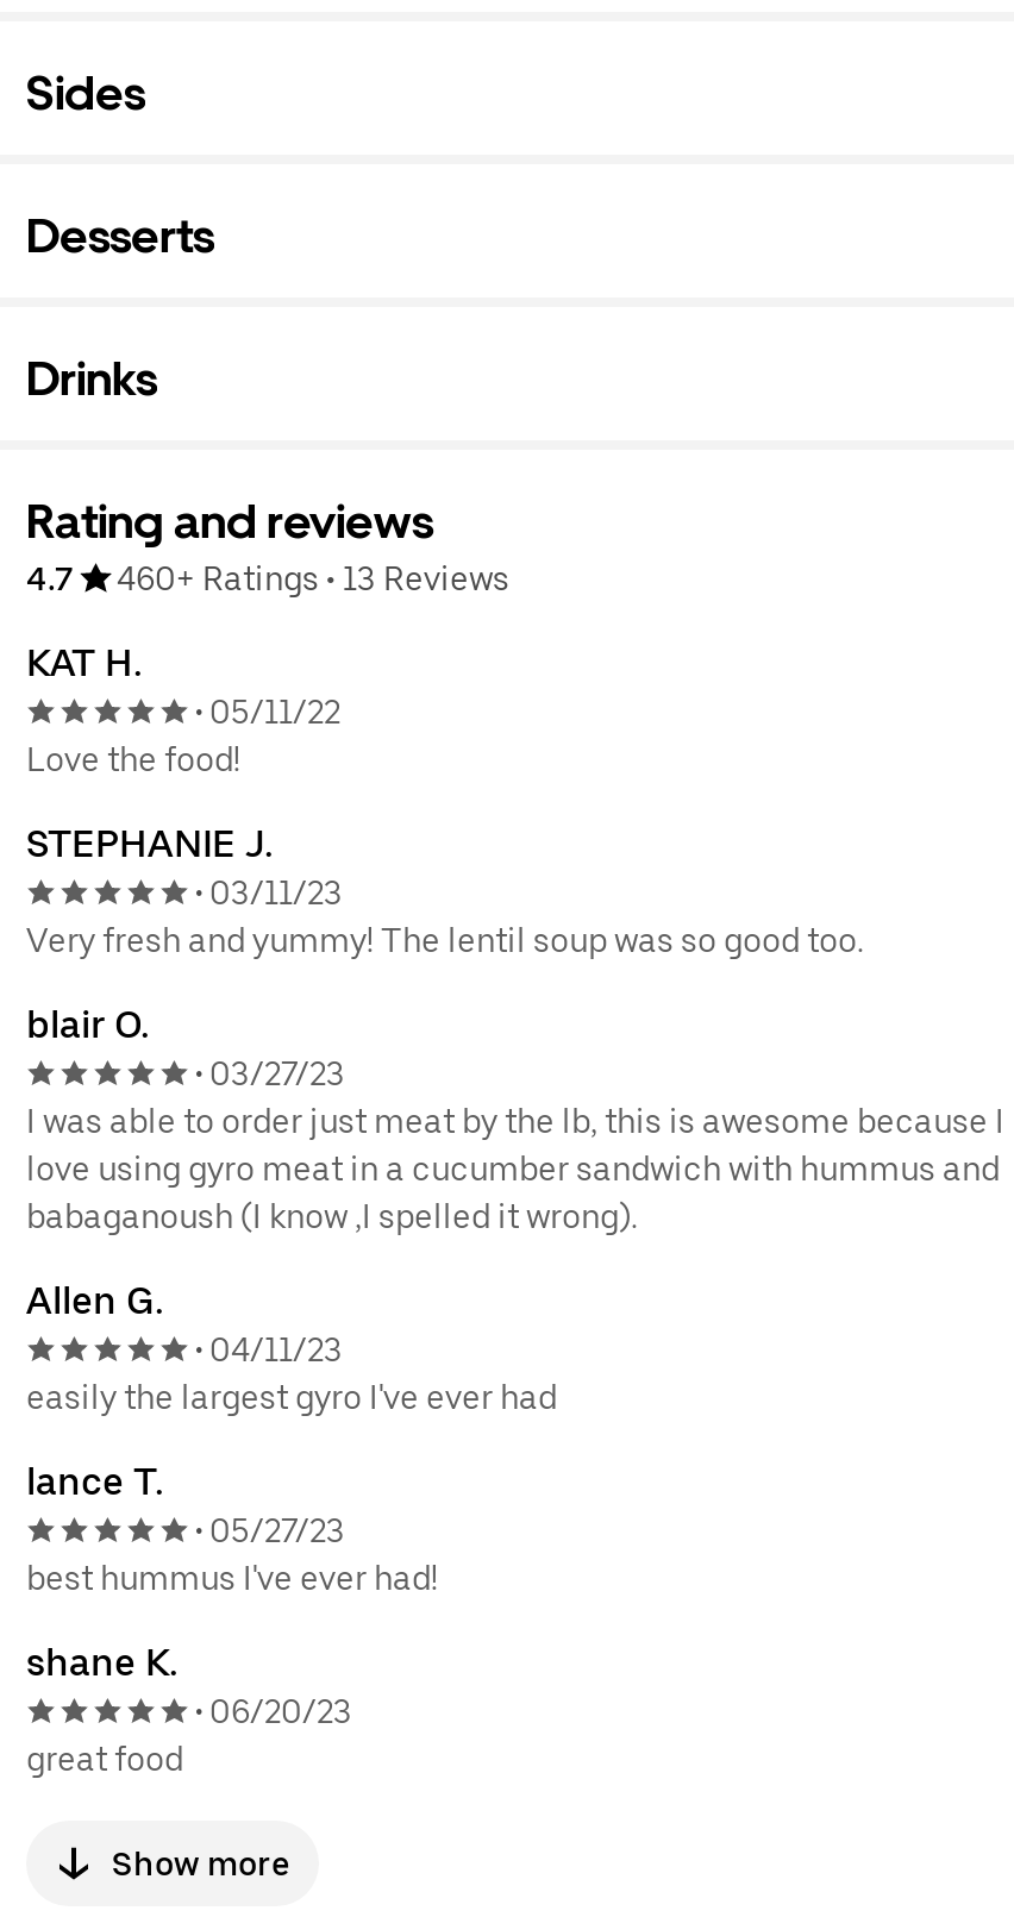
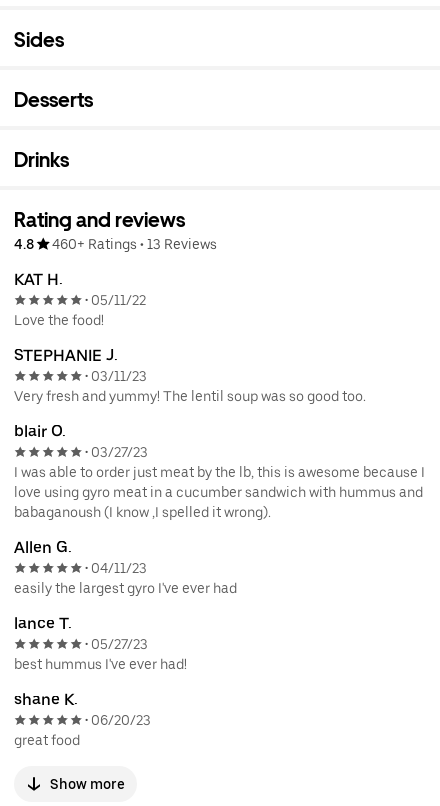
- 4.7 460+ Ratings • 13 Reviews
+ 4.8 460+ Ratings • 13 Reviews
